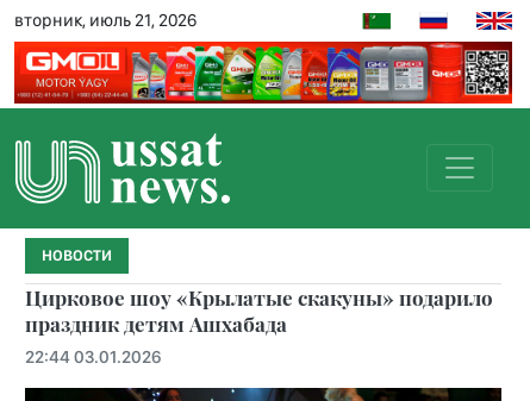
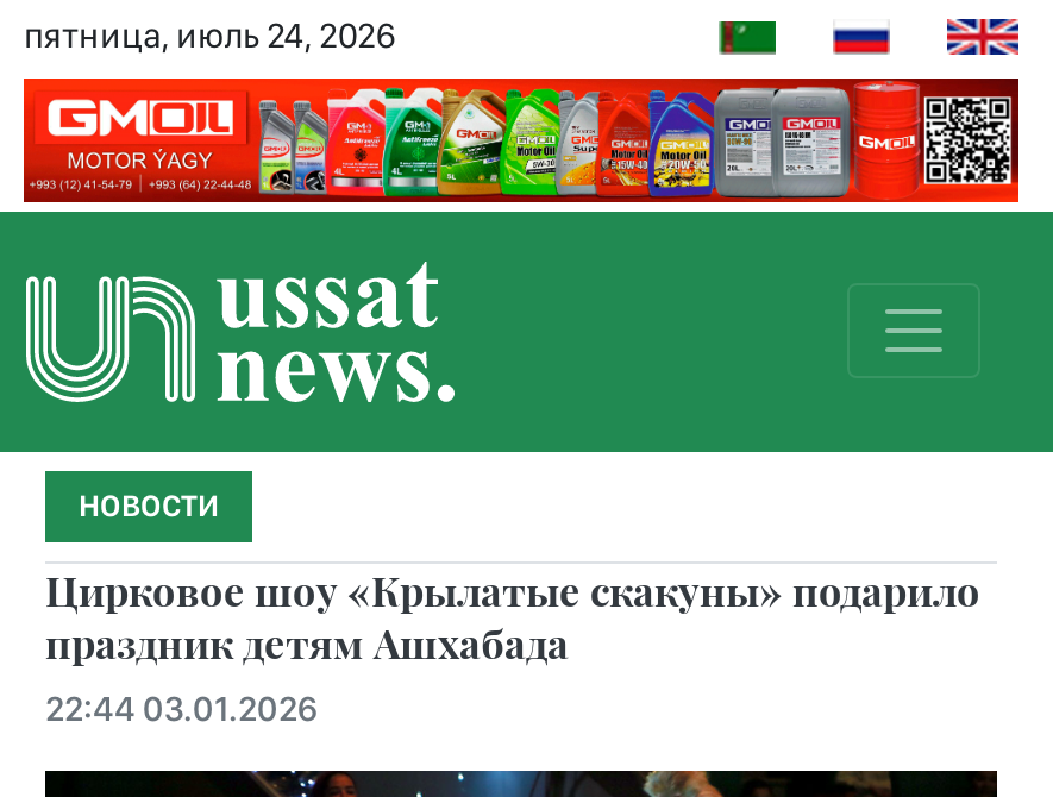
- вторник, июль 21, 2026
+ пятница, июль 24, 2026
